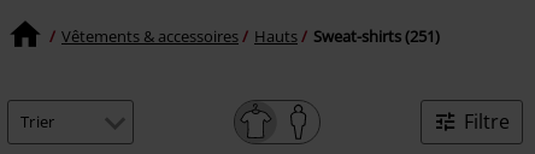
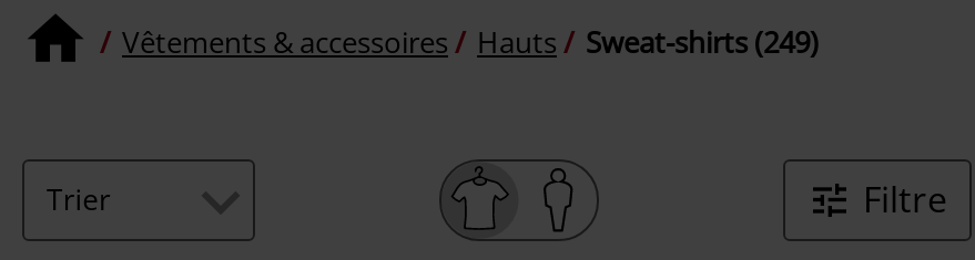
- Vêtements & accessoires Hauts Sweat-shirts (251)
+ Vêtements & accessoires Hauts Sweat-shirts (249)
